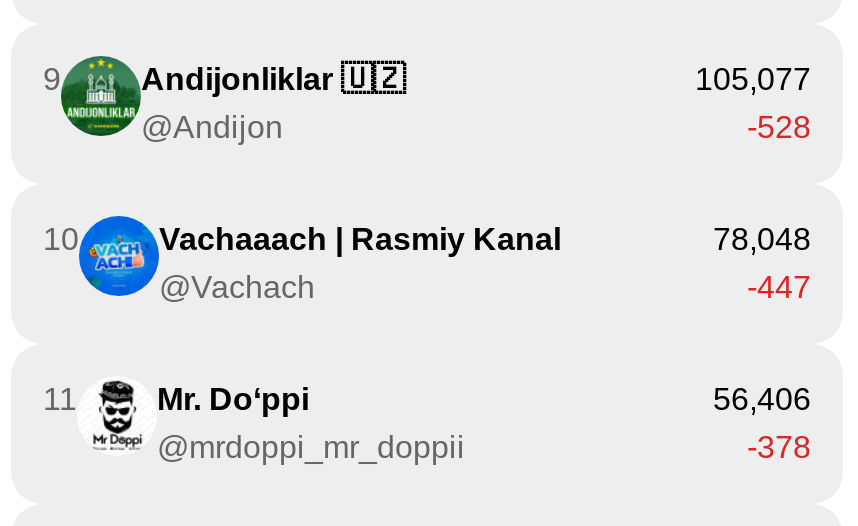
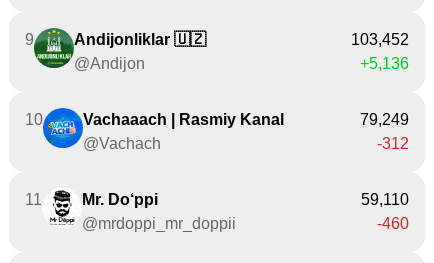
- 105,077
+ 103,452

- -528
+ +5,136

- 78,048
+ 79,249

- -447
+ -312

- 56,406
+ 59,110

- -378
+ -460
